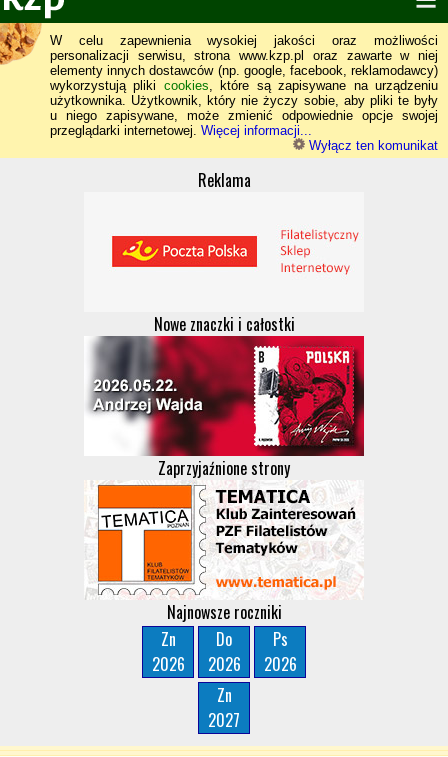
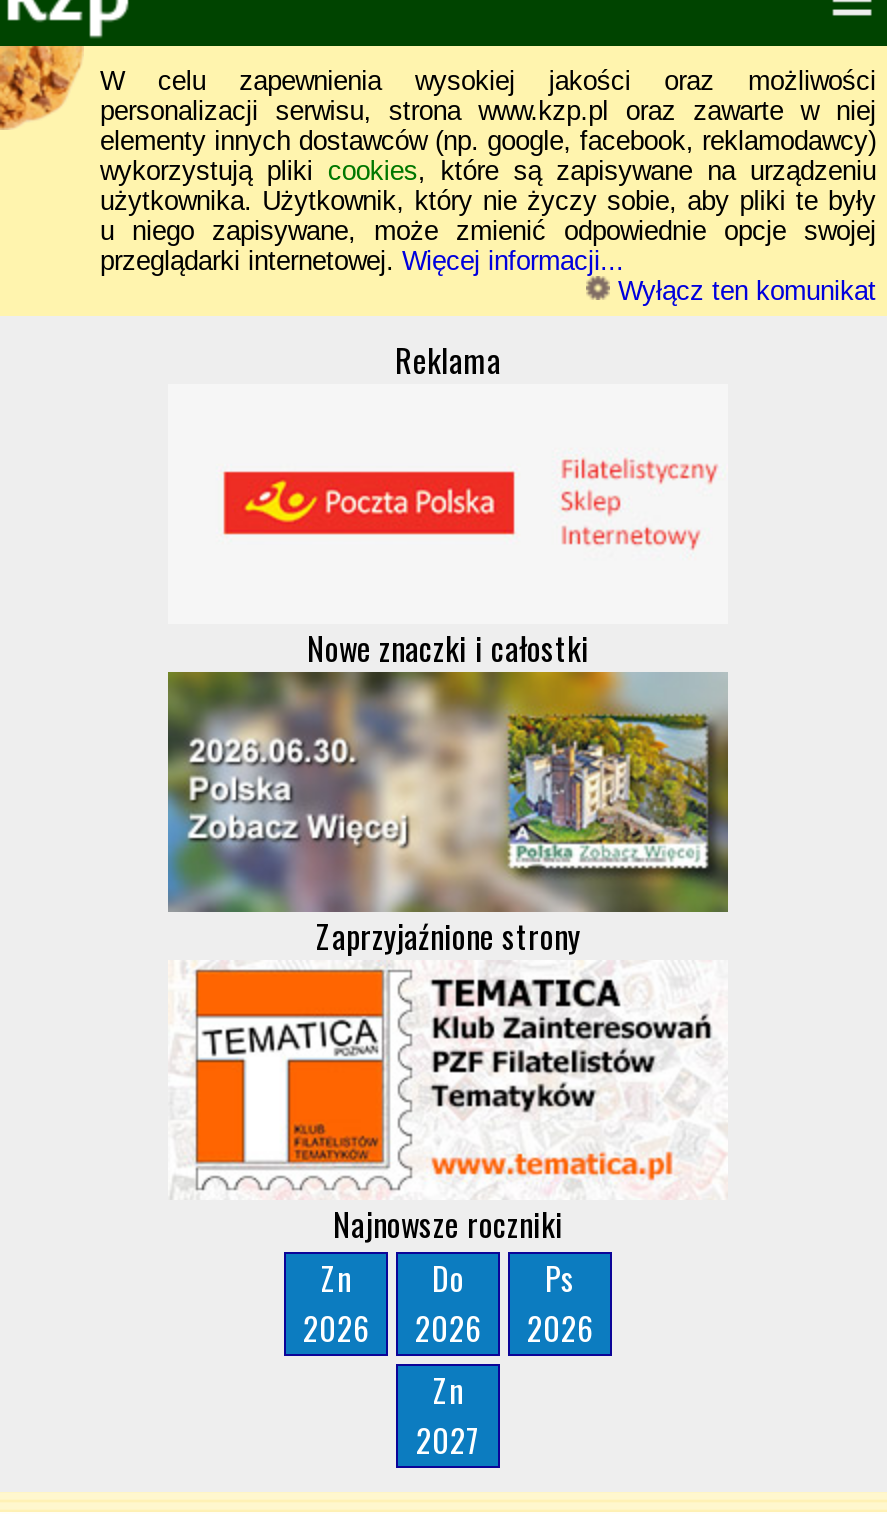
- [image]
+ [image]
